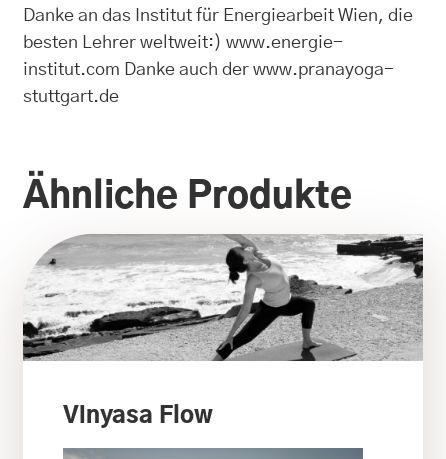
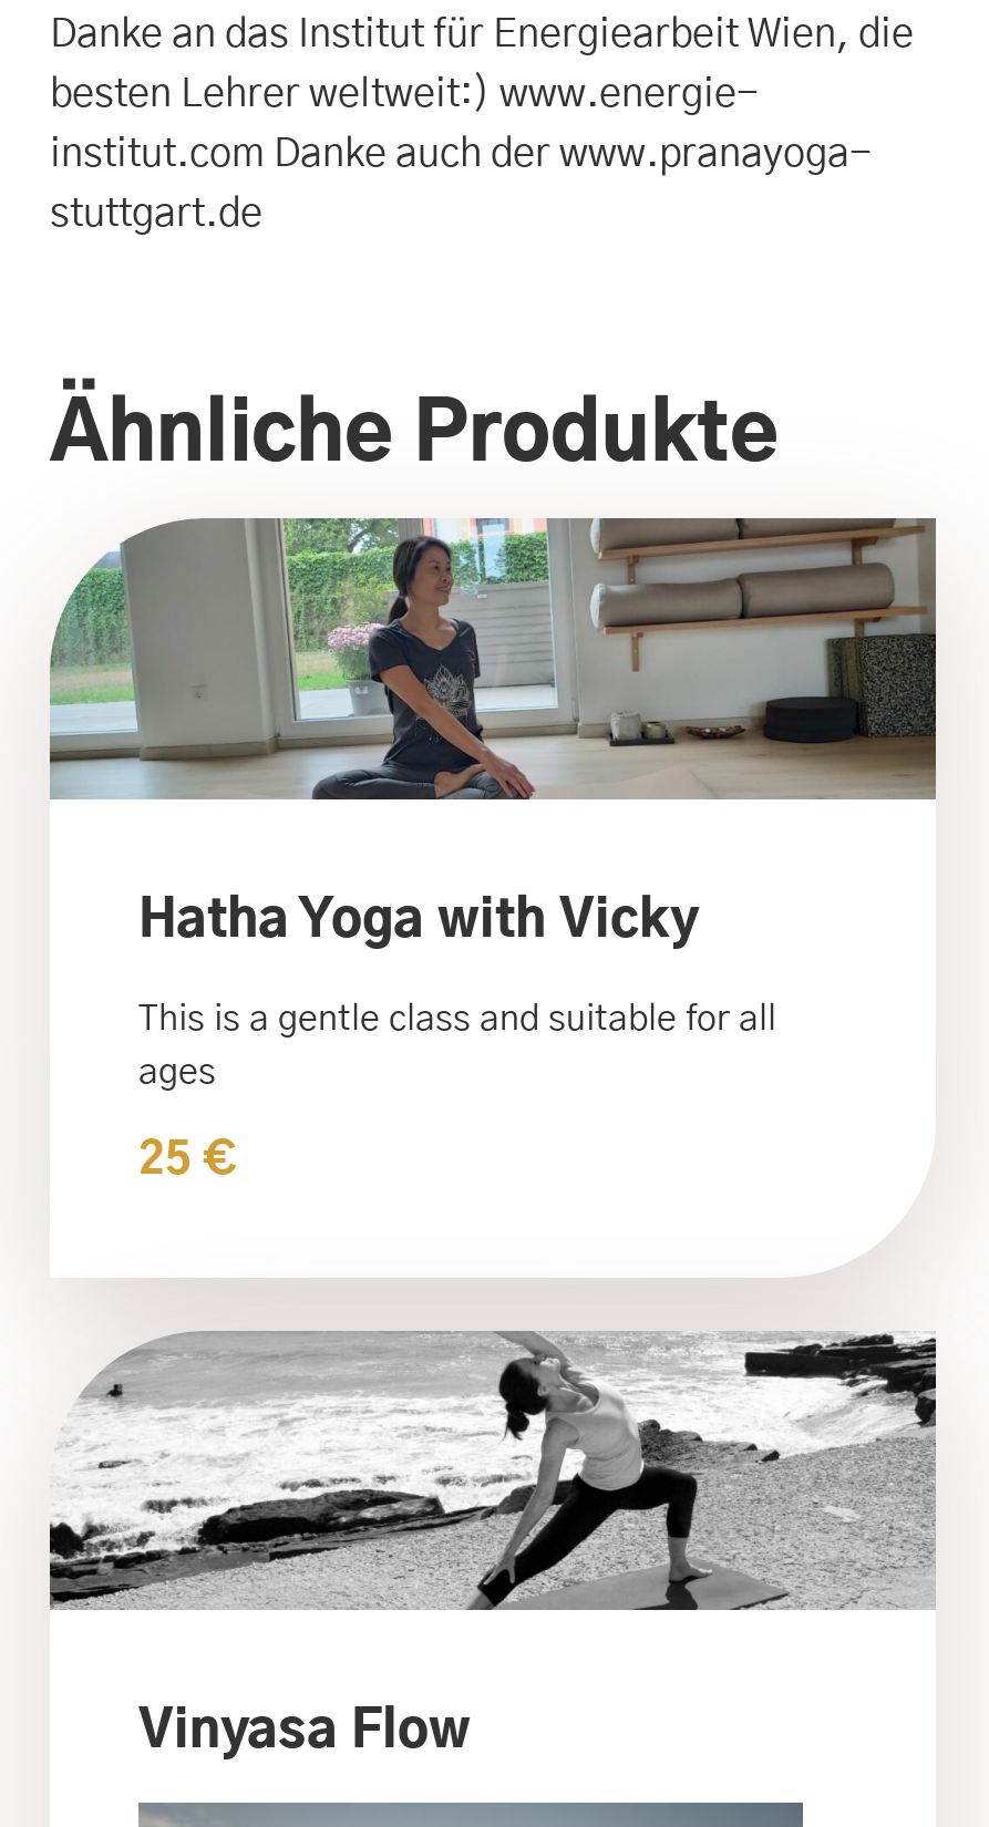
+ [image]

+ Hatha Yoga with Vicky
+ This is a gentle class and suitable for all
+ ages
+ 25 €
